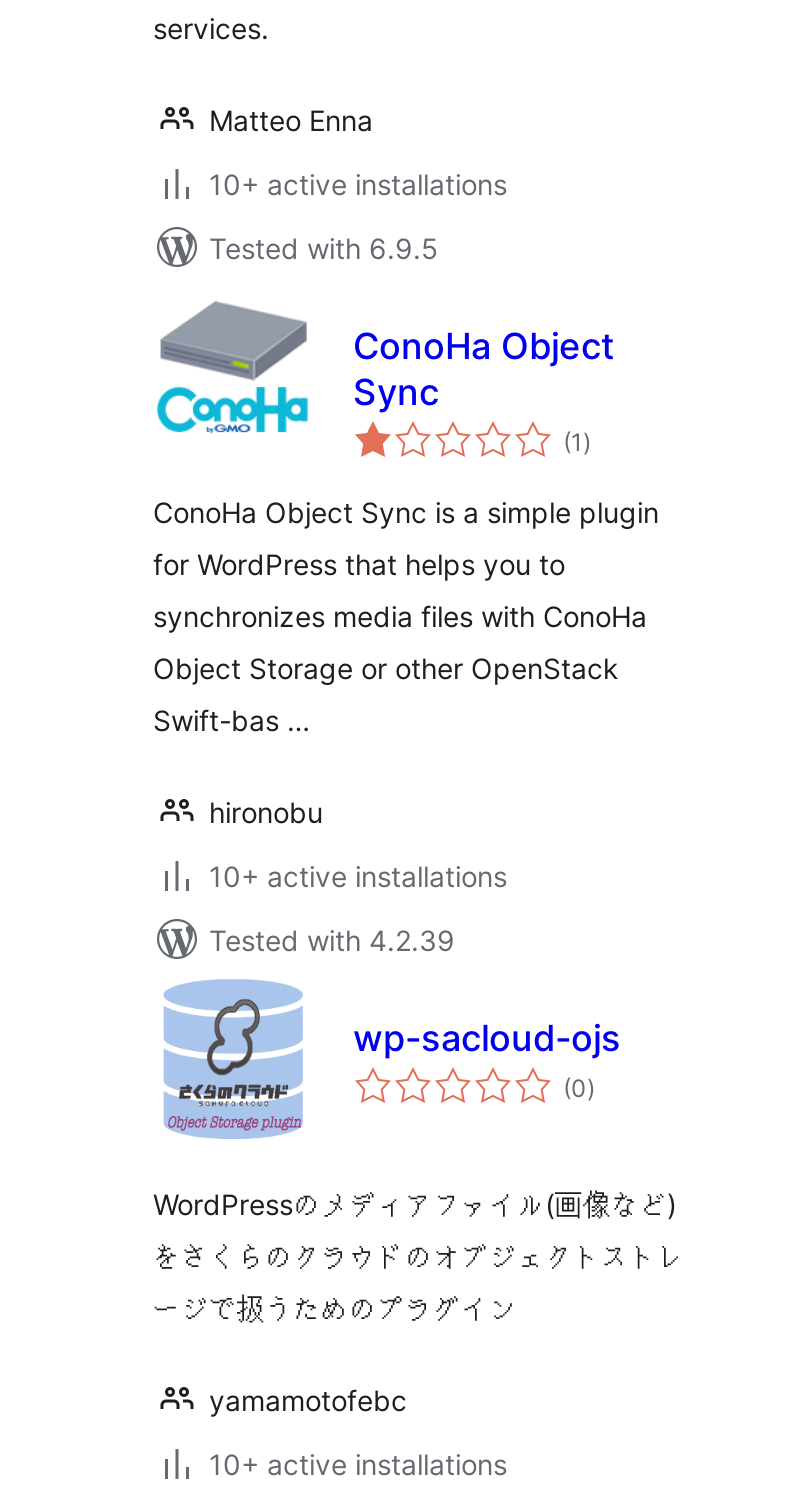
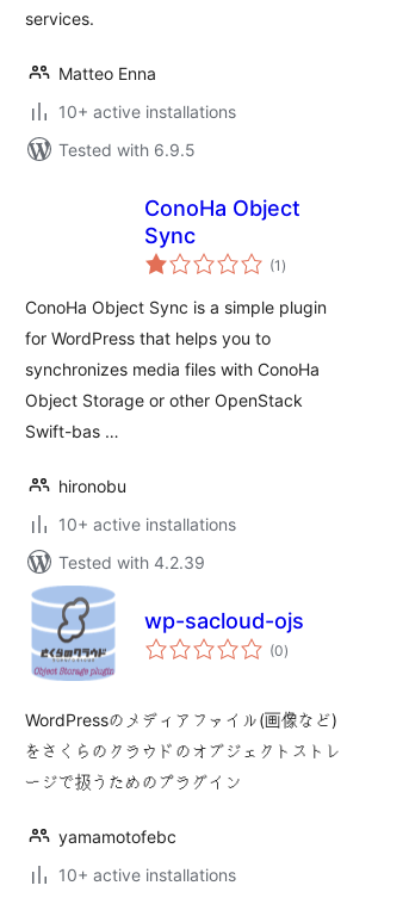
- [image]
